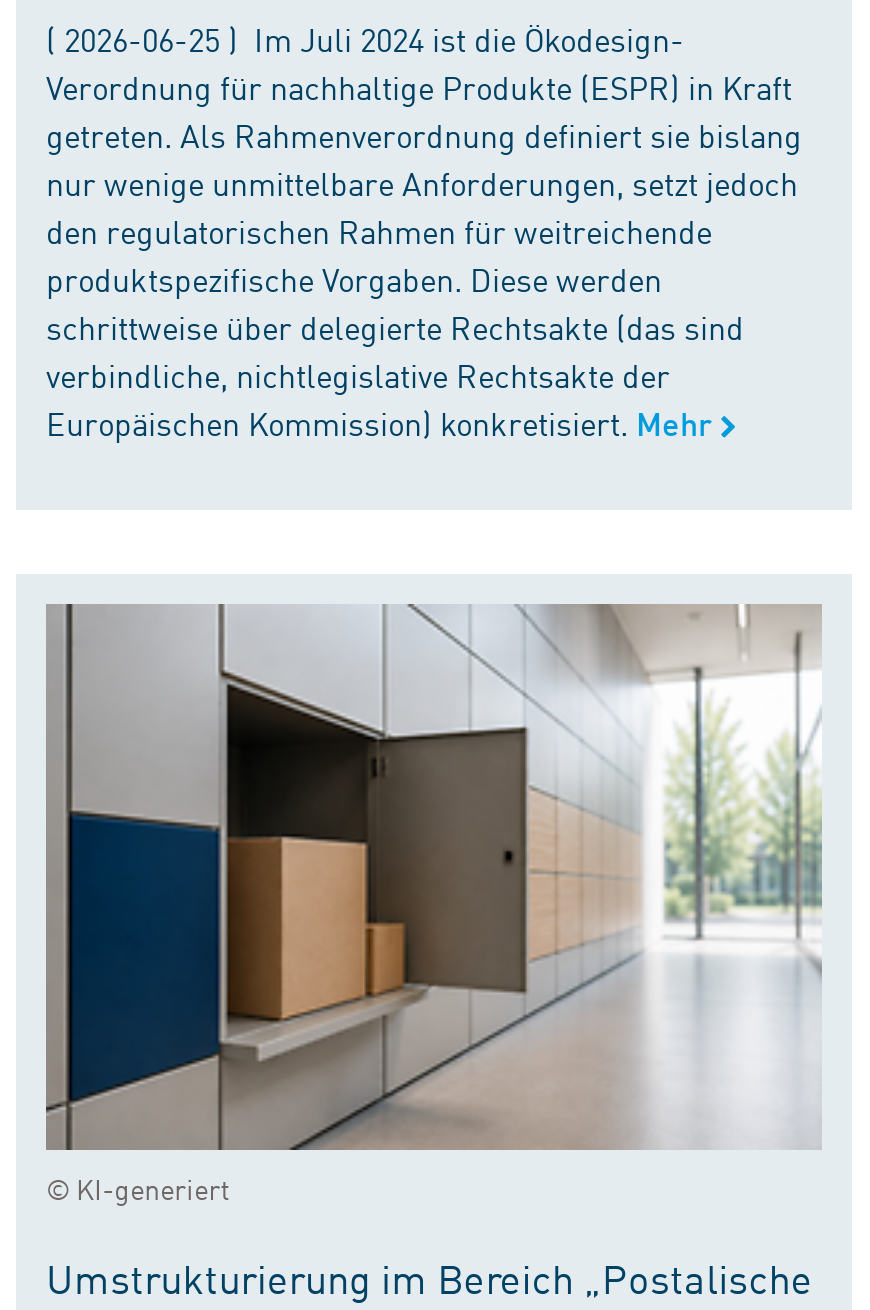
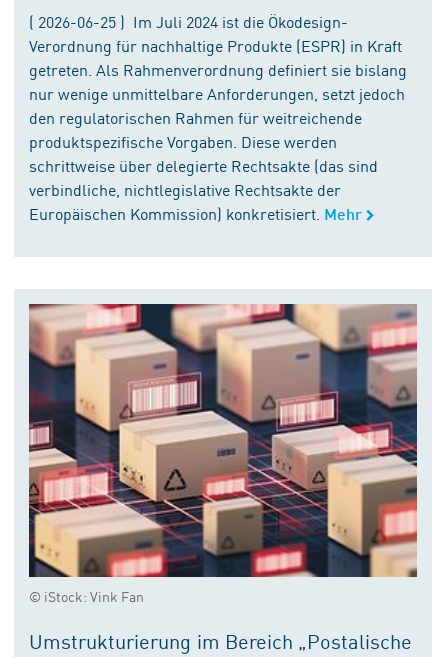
- [image]
- © KI-generiert
+ [image]
+ © iStock: Vink Fan
